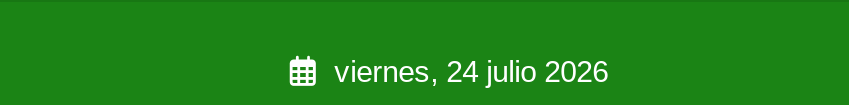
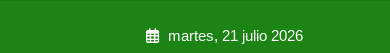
- viernes, 24 julio 2026
+ martes, 21 julio 2026
